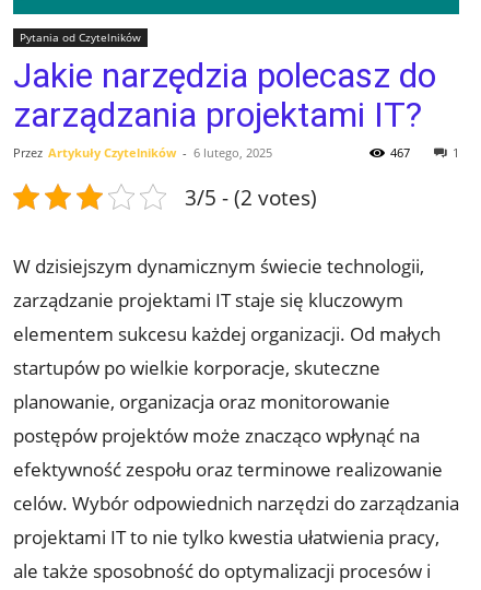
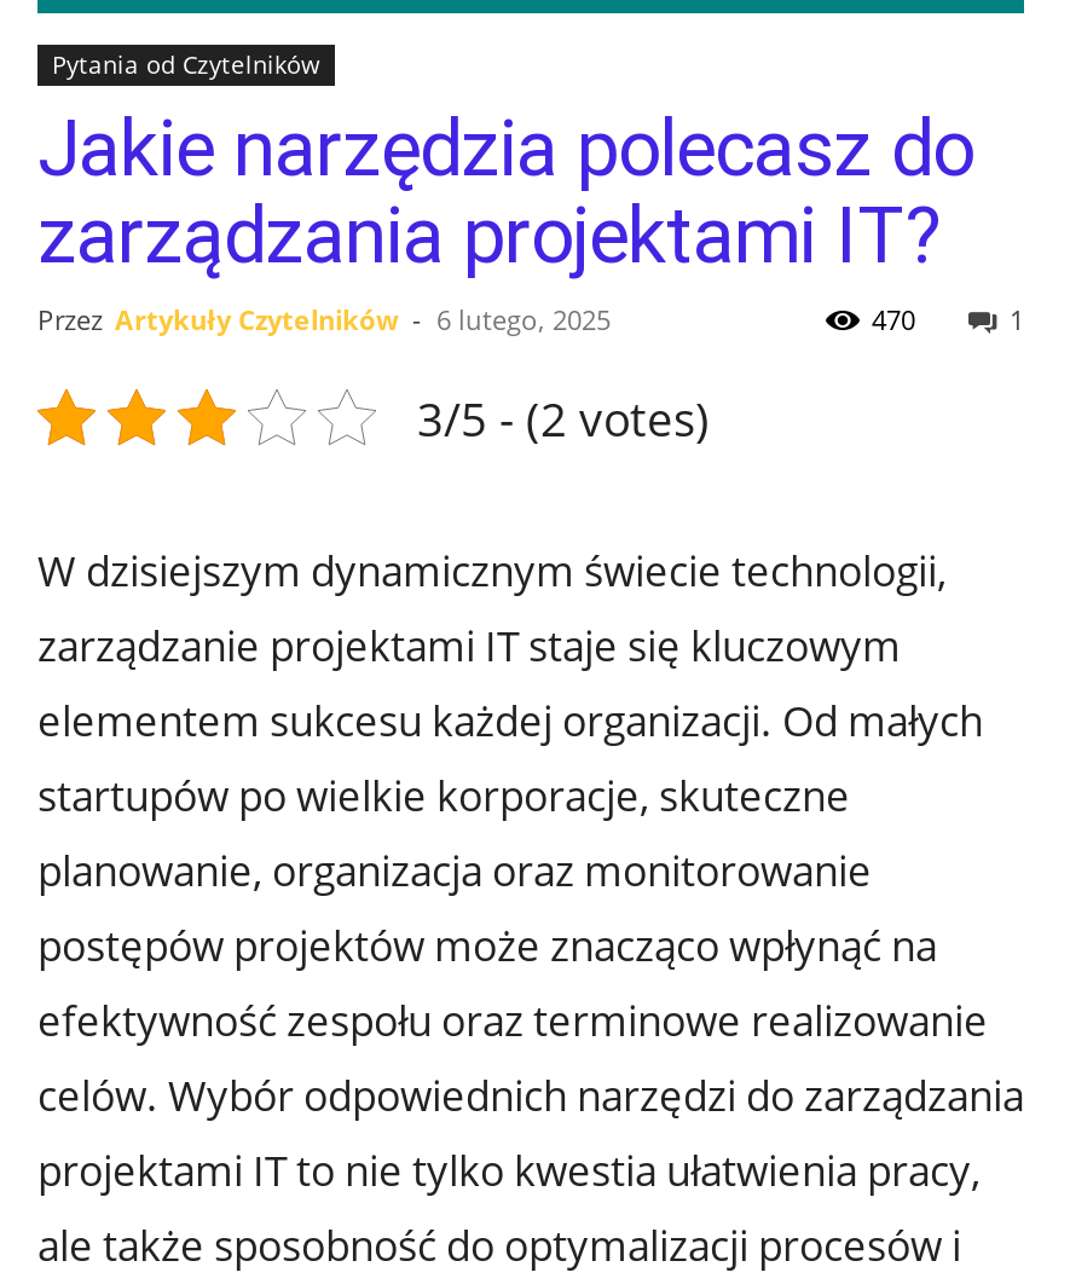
- 467
+ 470
